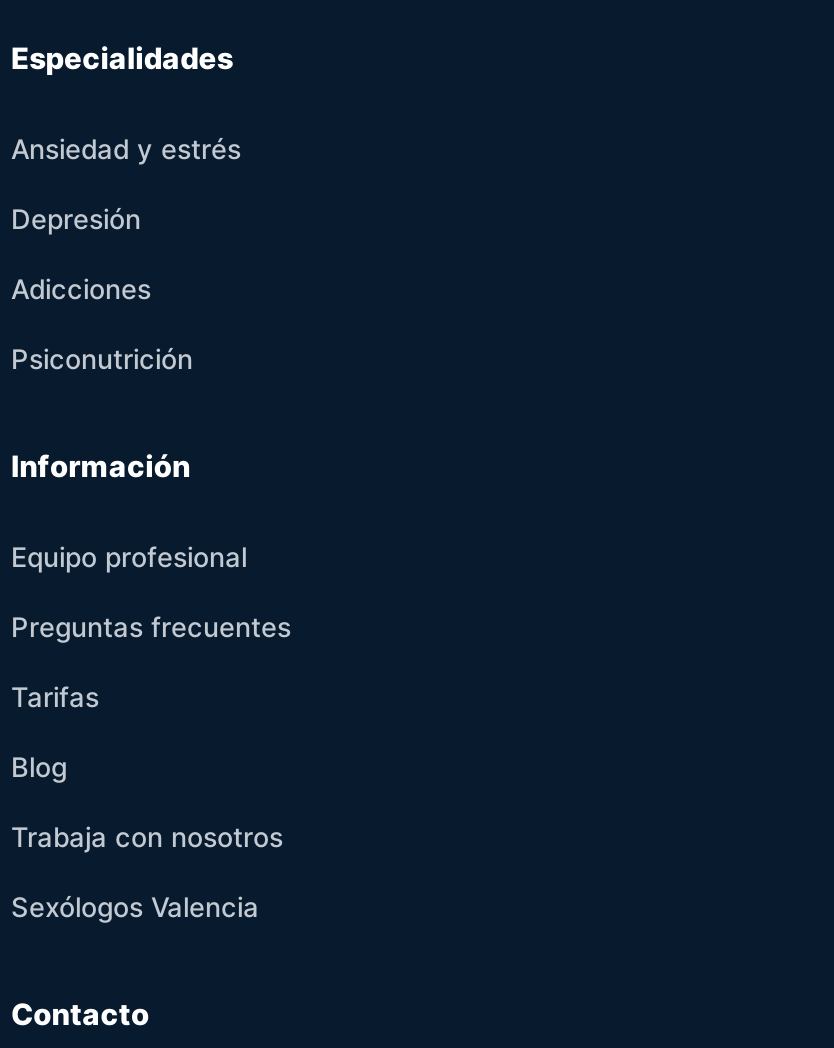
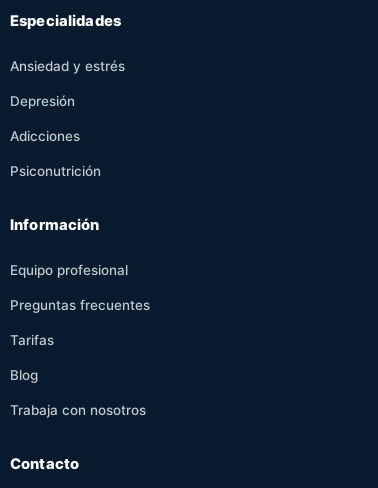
- Sexólogos Valencia
